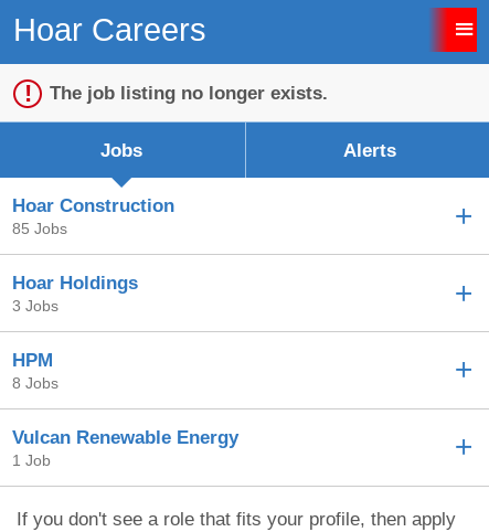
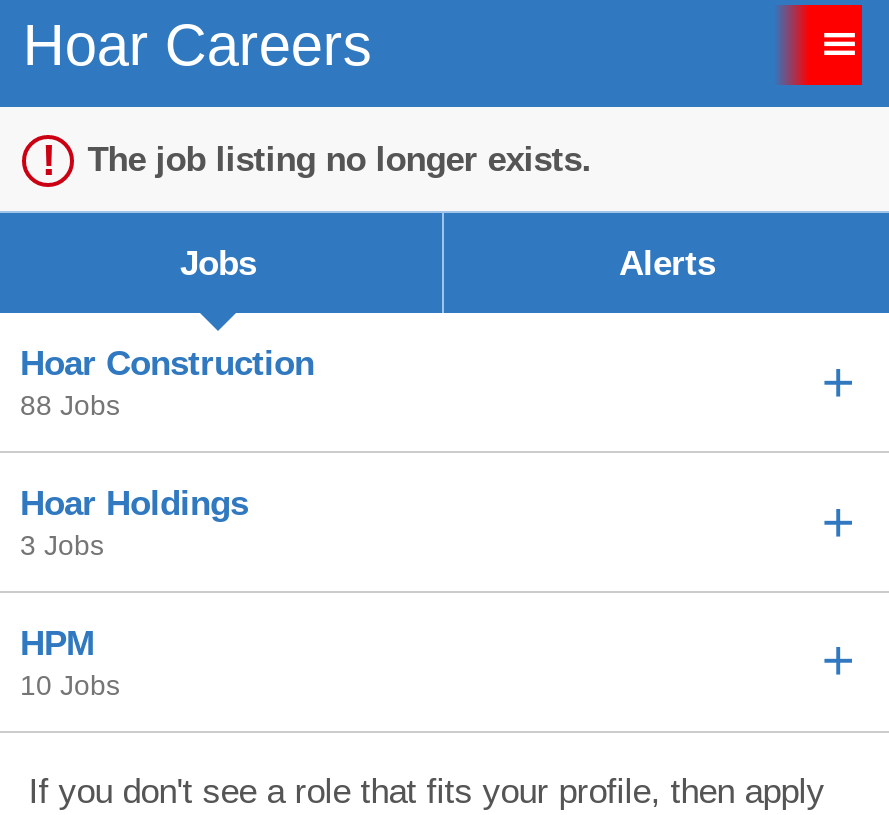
- 85 Jobs
+ 88 Jobs

- 8 Jobs
- Vulcan Renewable Energy
- 1 Job
+ 10 Jobs
